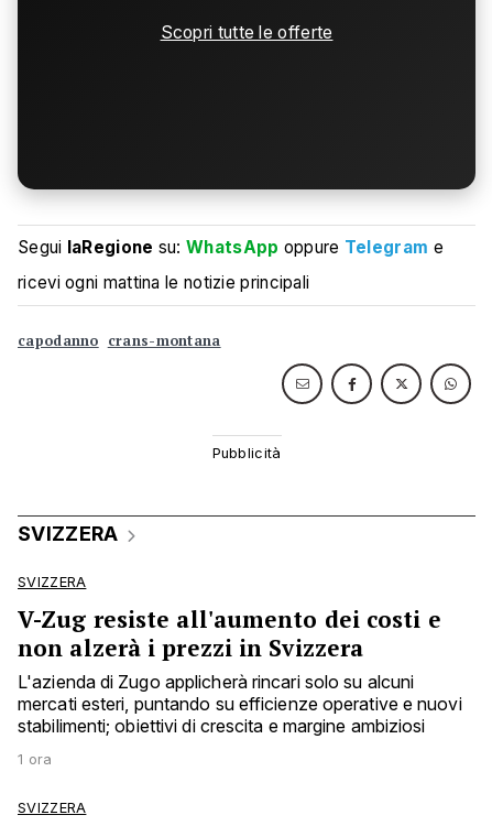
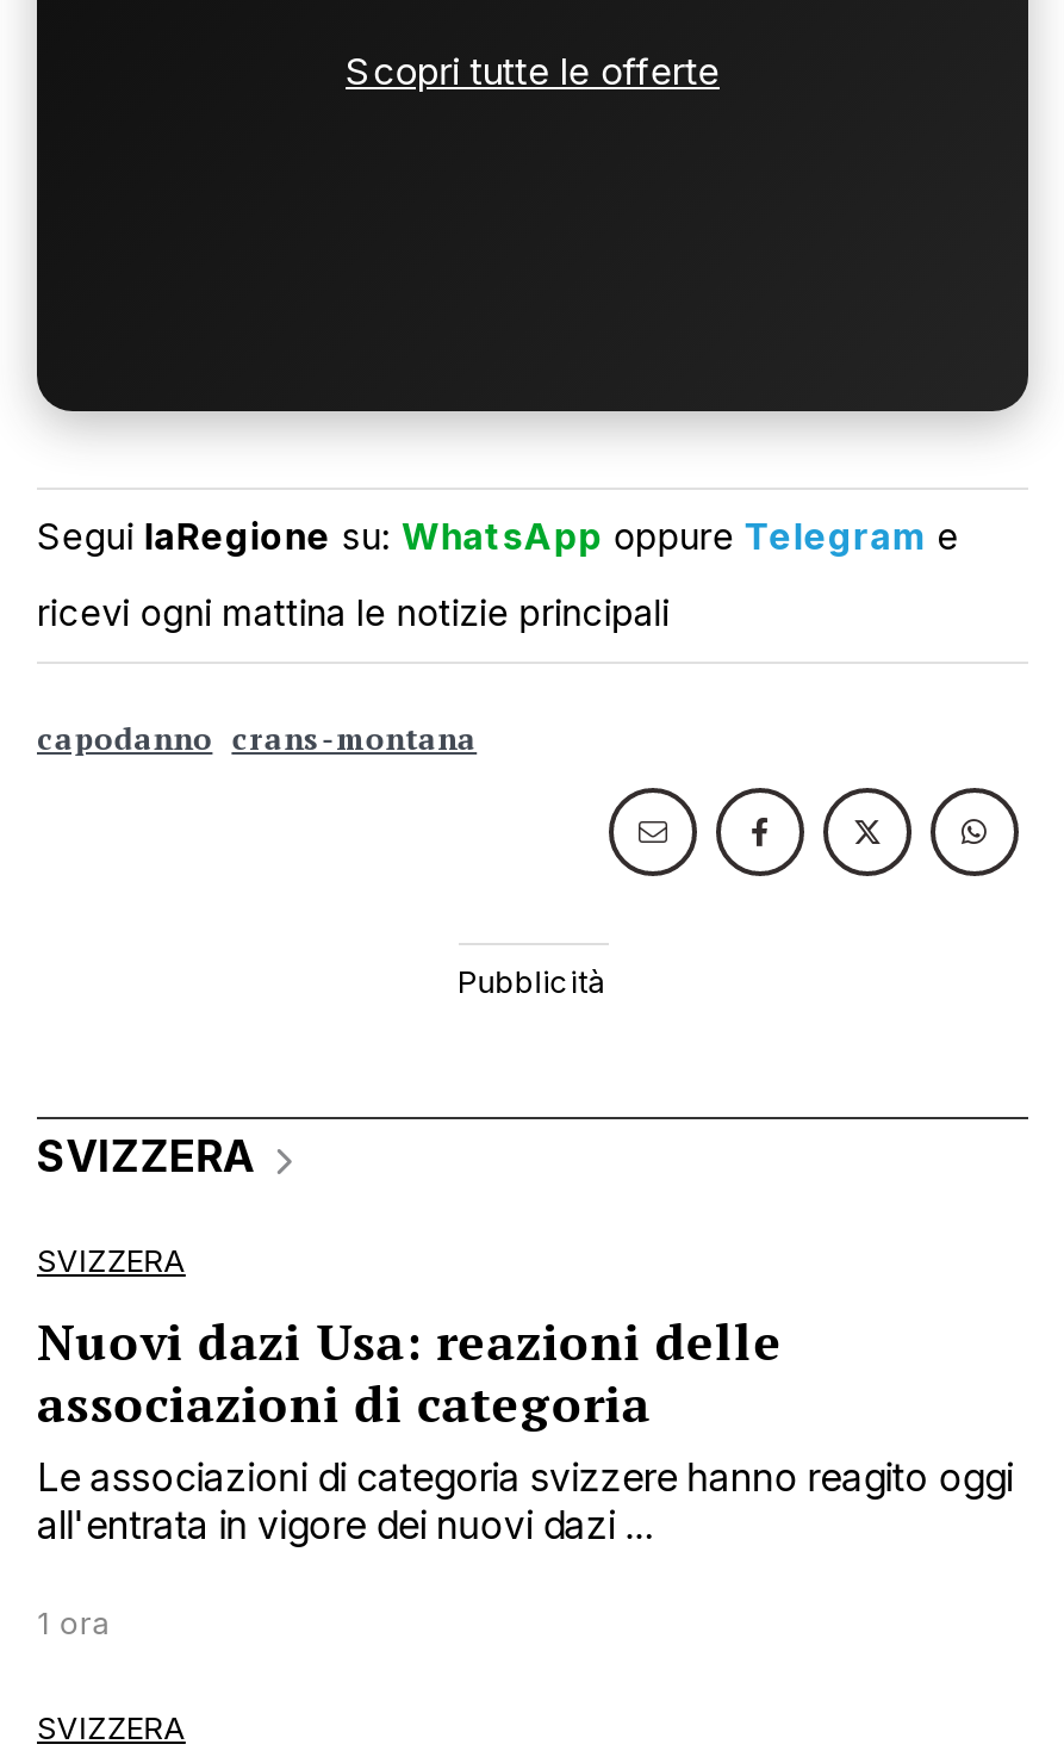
- V-Zug resiste all'aumento dei costi e
- non alzerà i prezzi in Svizzera
- L'azienda di Zugo applicherà rincari solo su alcuni
- mercati esteri, puntando su efficienze operative e nuovi
- stabilimenti; obiettivi di crescita e margine ambiziosi
+ Nuovi dazi Usa: reazioni delle
+ associazioni di categoria
+ Le associazioni di categoria svizzere hanno reagito oggi
+ all'entrata in vigore dei nuovi dazi ...
